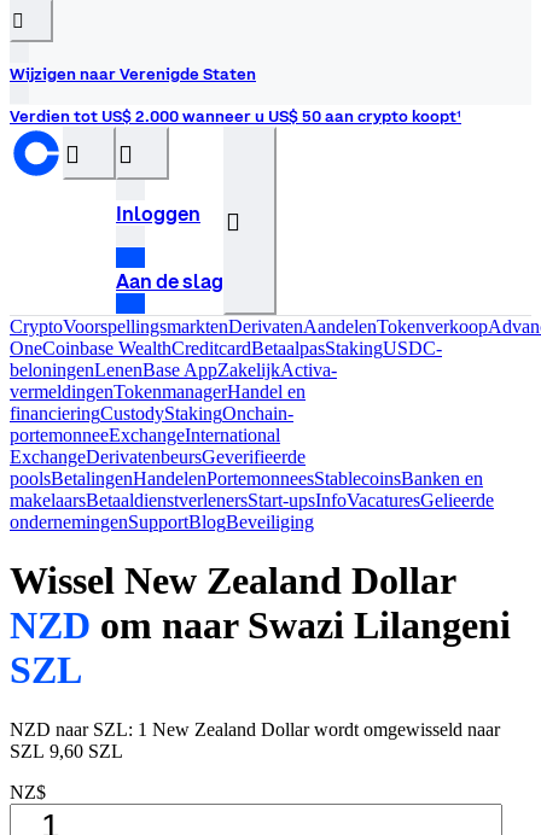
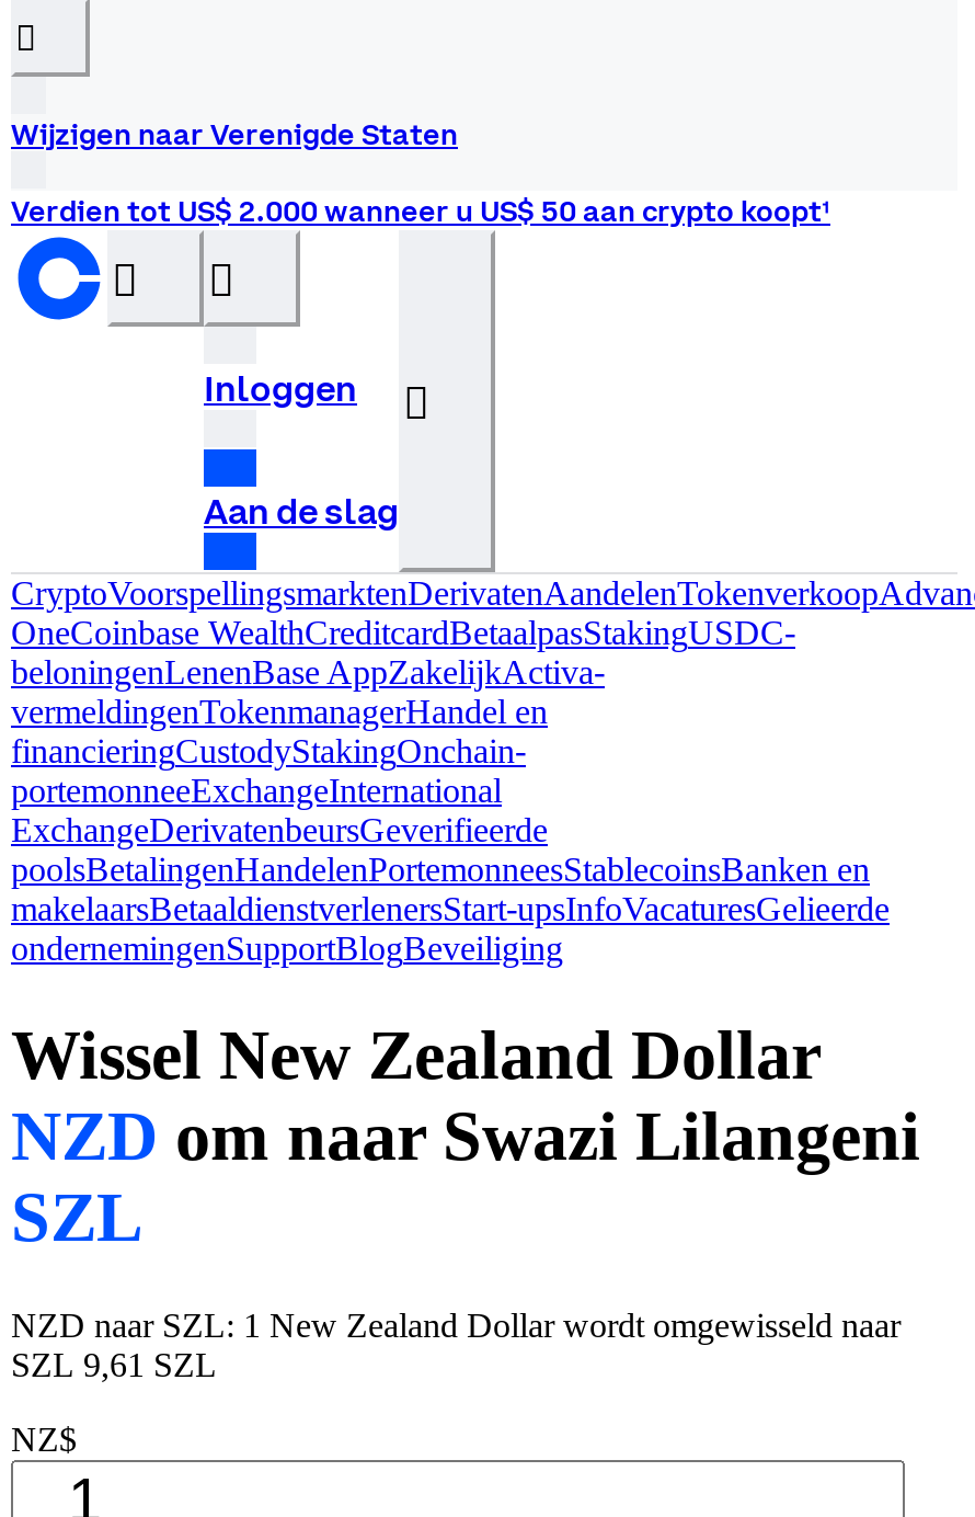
- SZL 9,60 SZL
+ SZL 9,61 SZL
